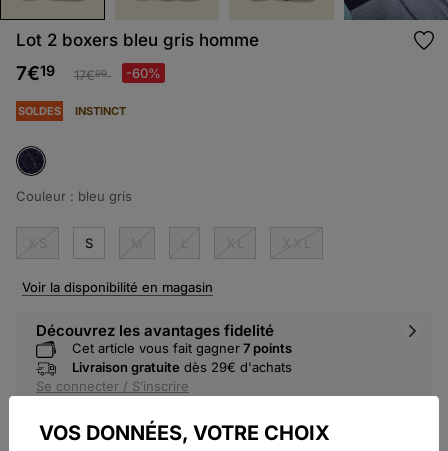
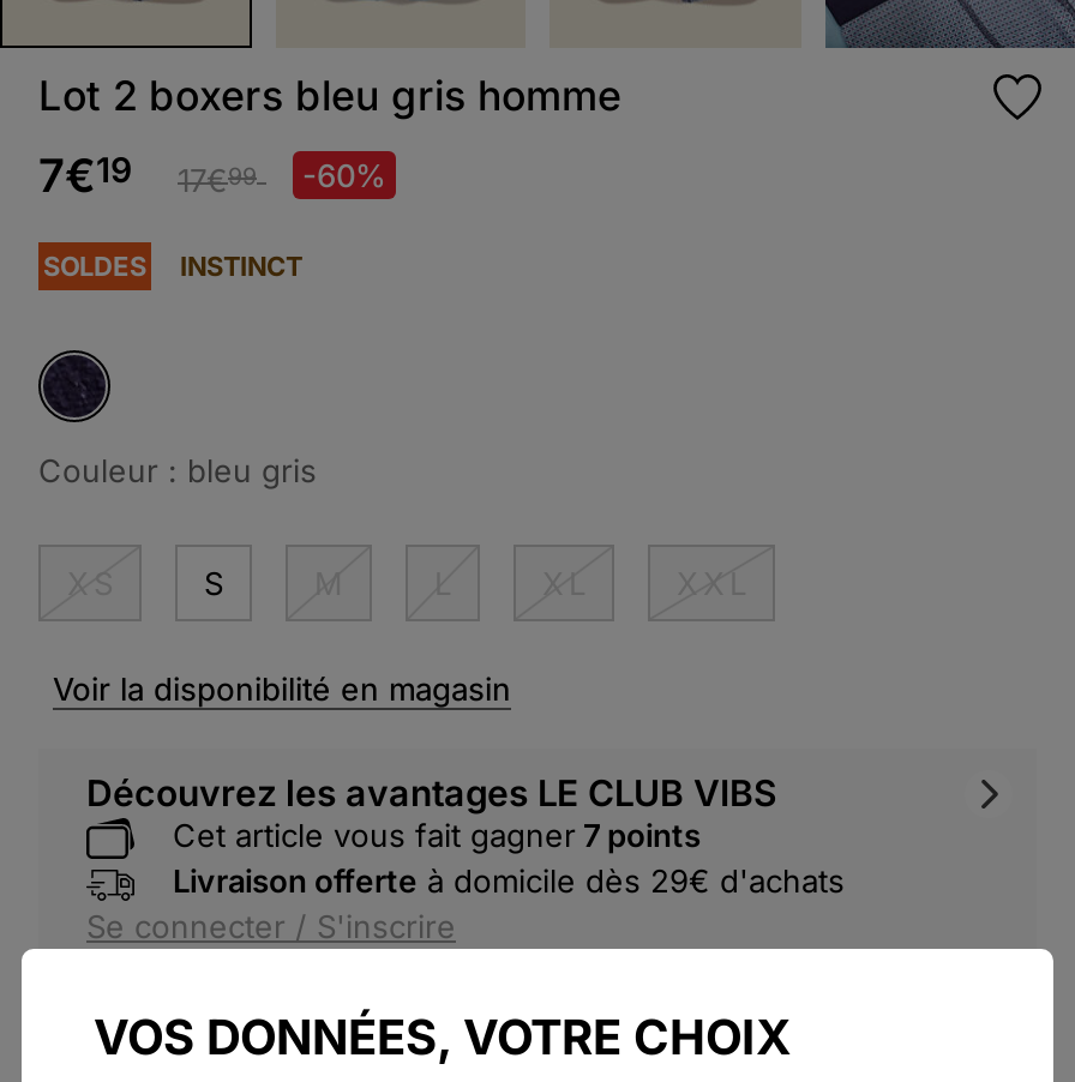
- Découvrez les avantages fidelité
+ Découvrez les avantages LE CLUB VIBS

- Livraison gratuite dès 29€ d'achats
- Se connecter / S’inscrire
+ Livraison offerte à domicile dès 29€ d'achats
+ Se connecter / S'inscrire
